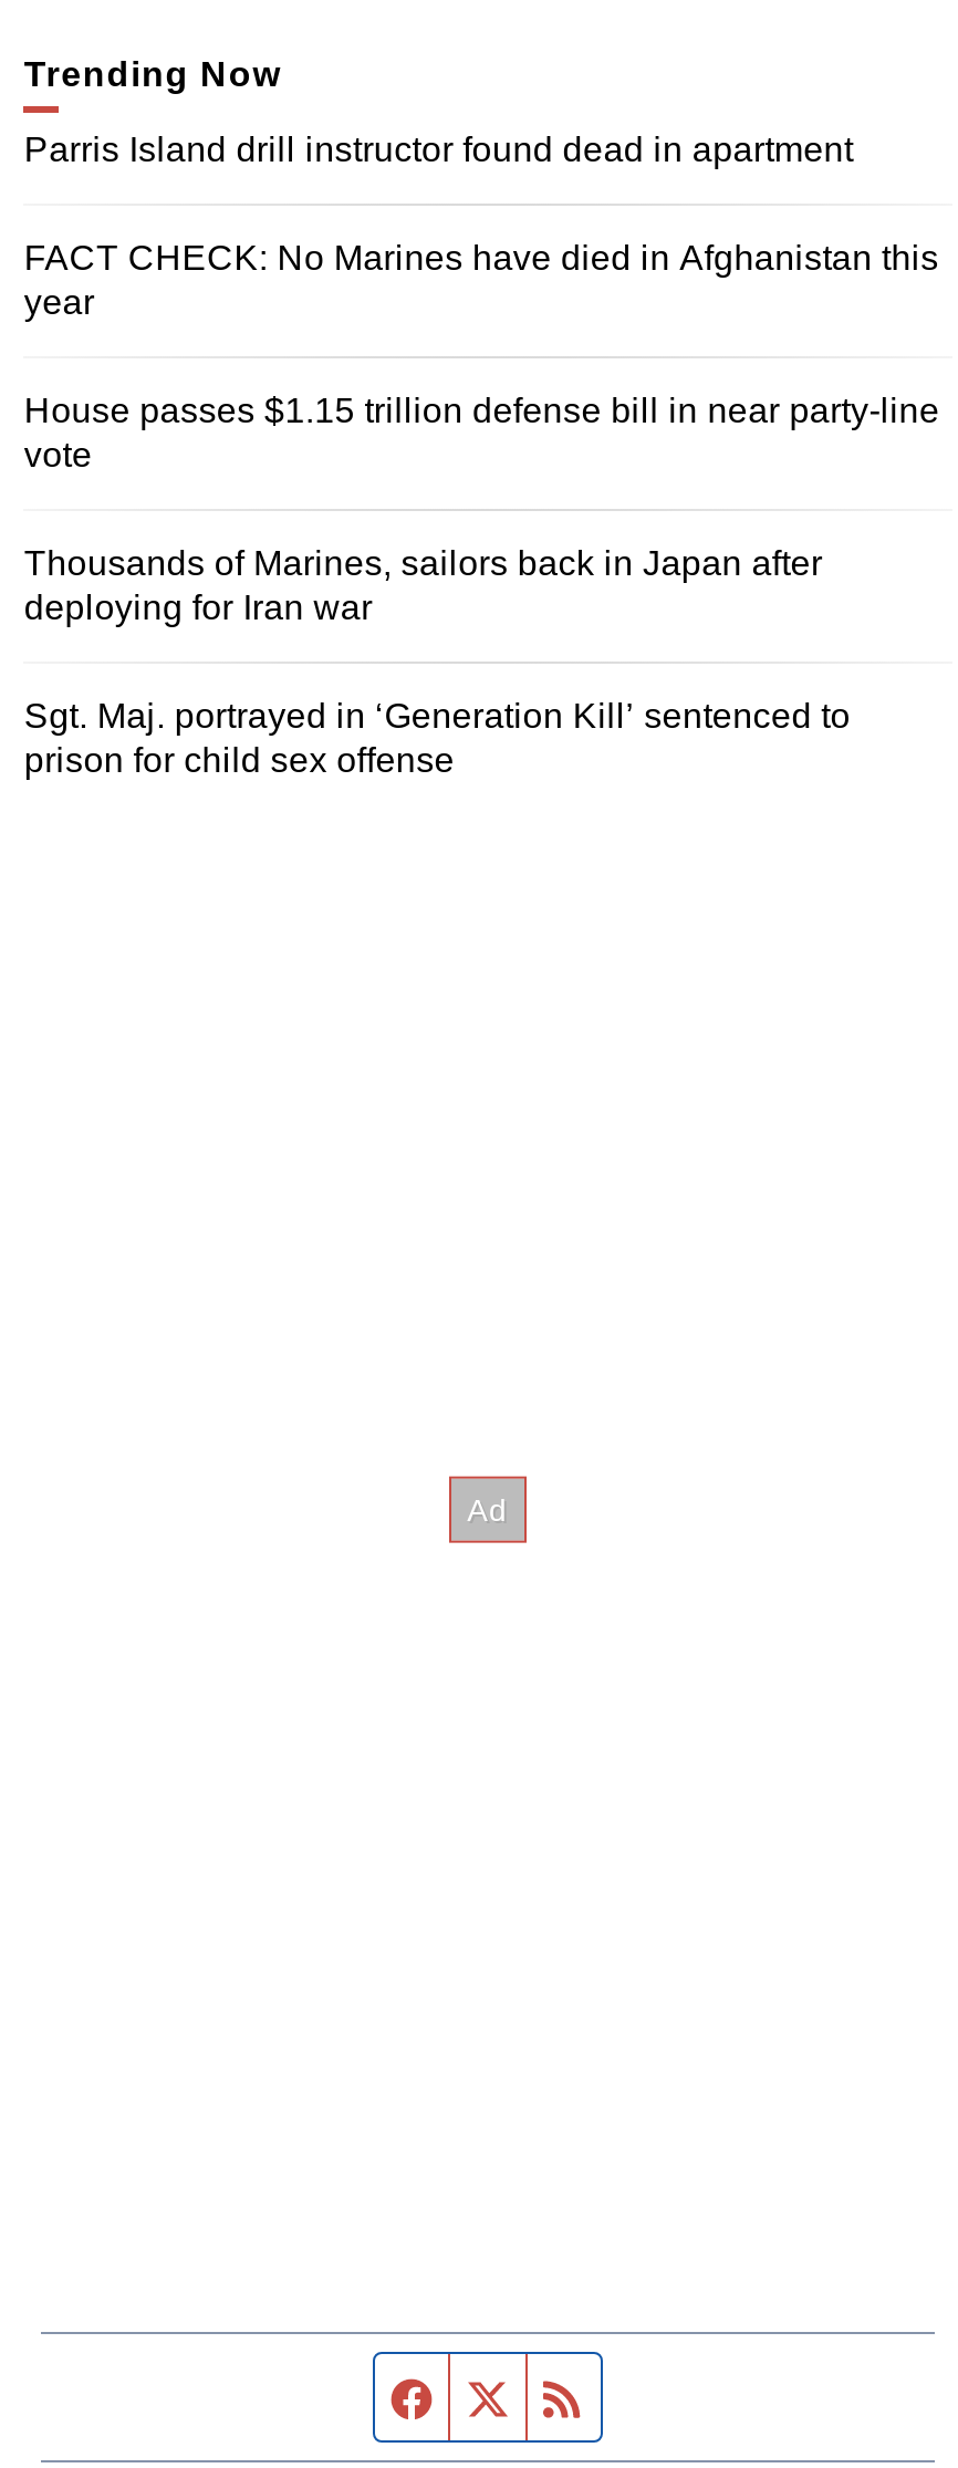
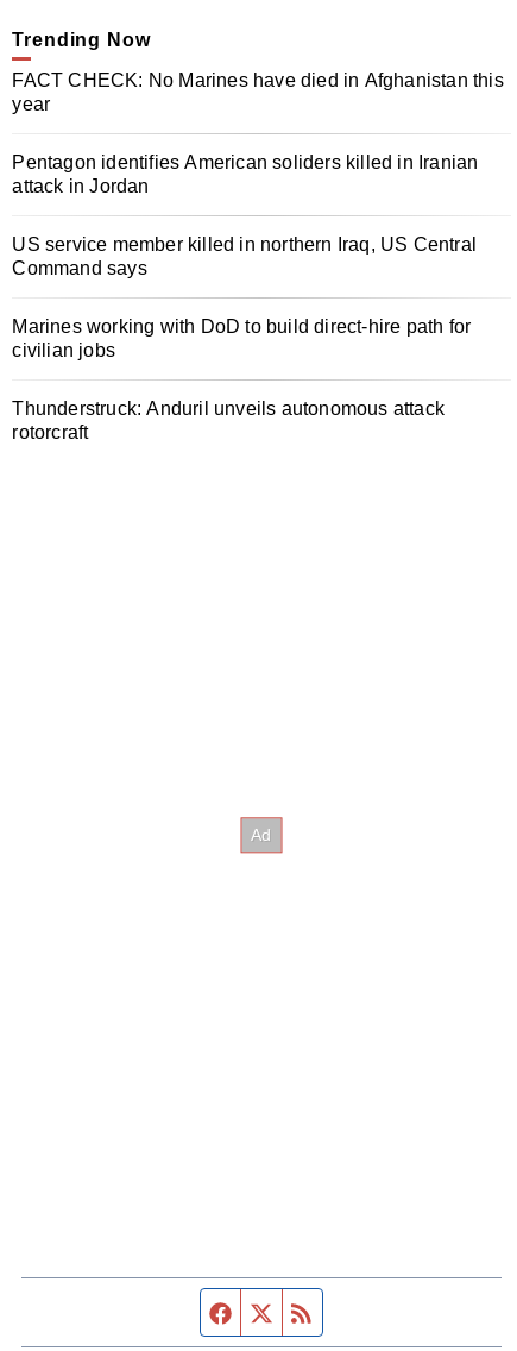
- Parris Island drill instructor found dead in apartment

moved up: FACT CHECK: No Marines have died in Afghanistan this | year

- House passes $1.15 trillion defense bill in near party-line
- vote
- Thousands of Marines, sailors back in Japan after
- deploying for Iran war
- Sgt. Maj. portrayed in ‘Generation Kill’ sentenced to
- prison for child sex offense
+ Pentagon identifies American soliders killed in Iranian
+ attack in Jordan
+ US service member killed in northern Iraq, US Central
+ Command says
+ Marines working with DoD to build direct-hire path for
+ civilian jobs
+ Thunderstruck: Anduril unveils autonomous attack
+ rotorcraft
